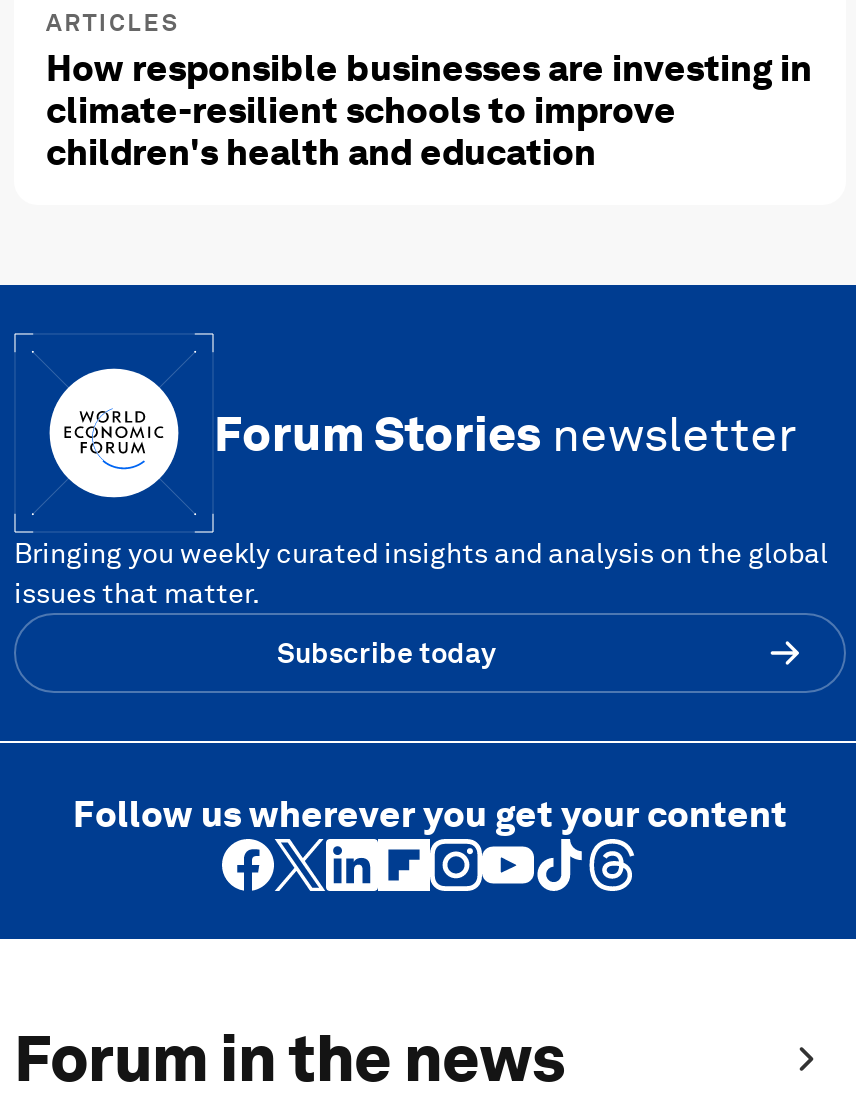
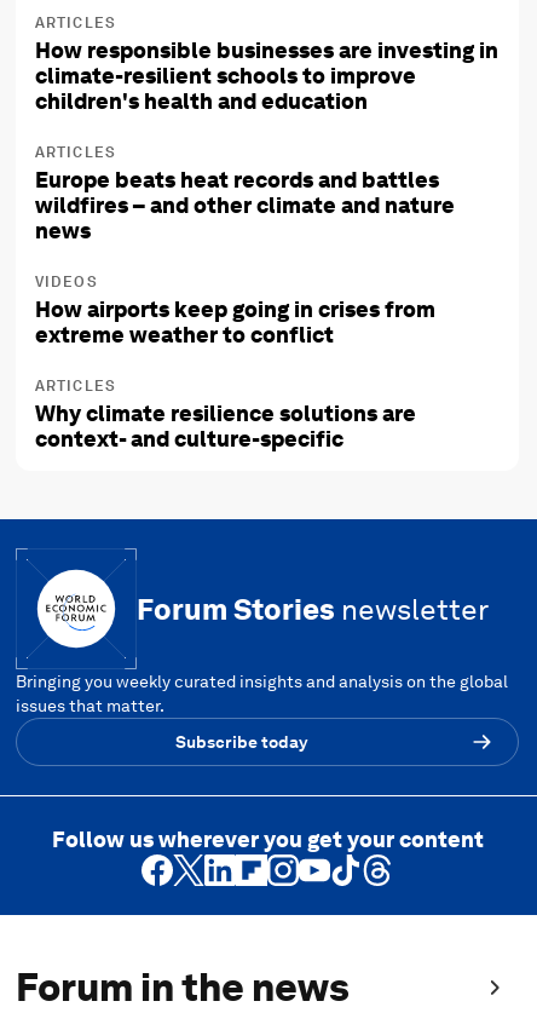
+ ARTICLES
+ Europe beats heat records and battles
+ wildfires – and other climate and nature
+ news
+ VIDEOS
+ How airports keep going in crises from
+ extreme weather to conflict
+ ARTICLES
+ Why climate resilience solutions are
+ context- and culture-specific
